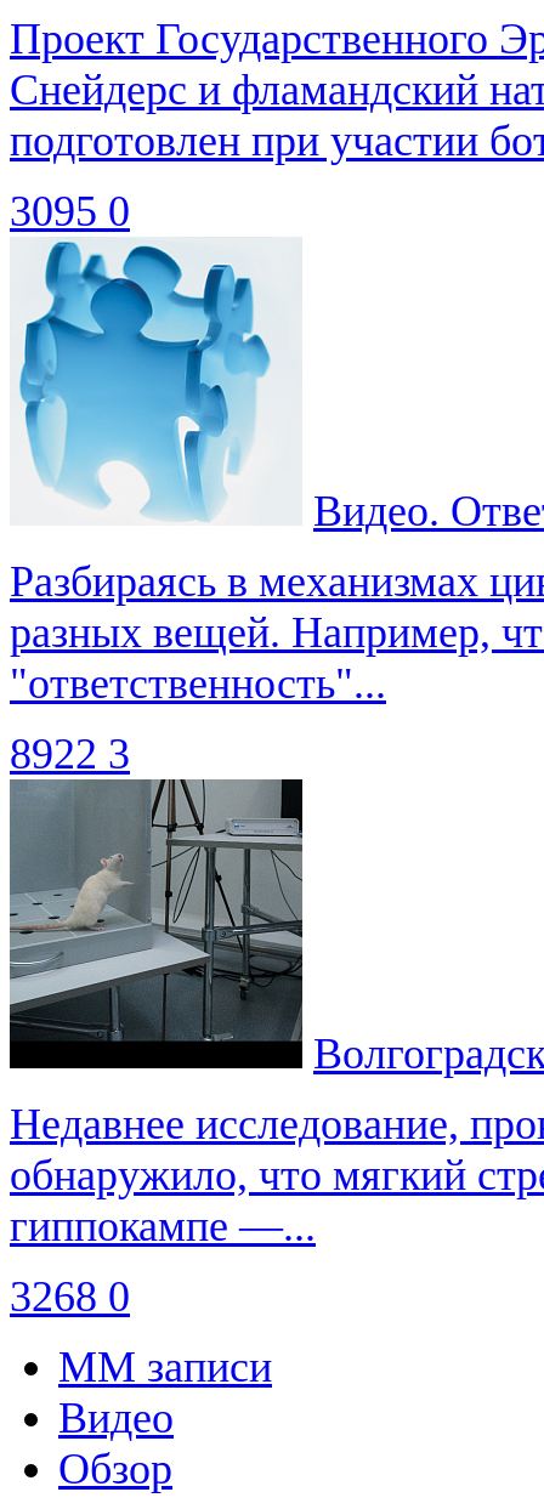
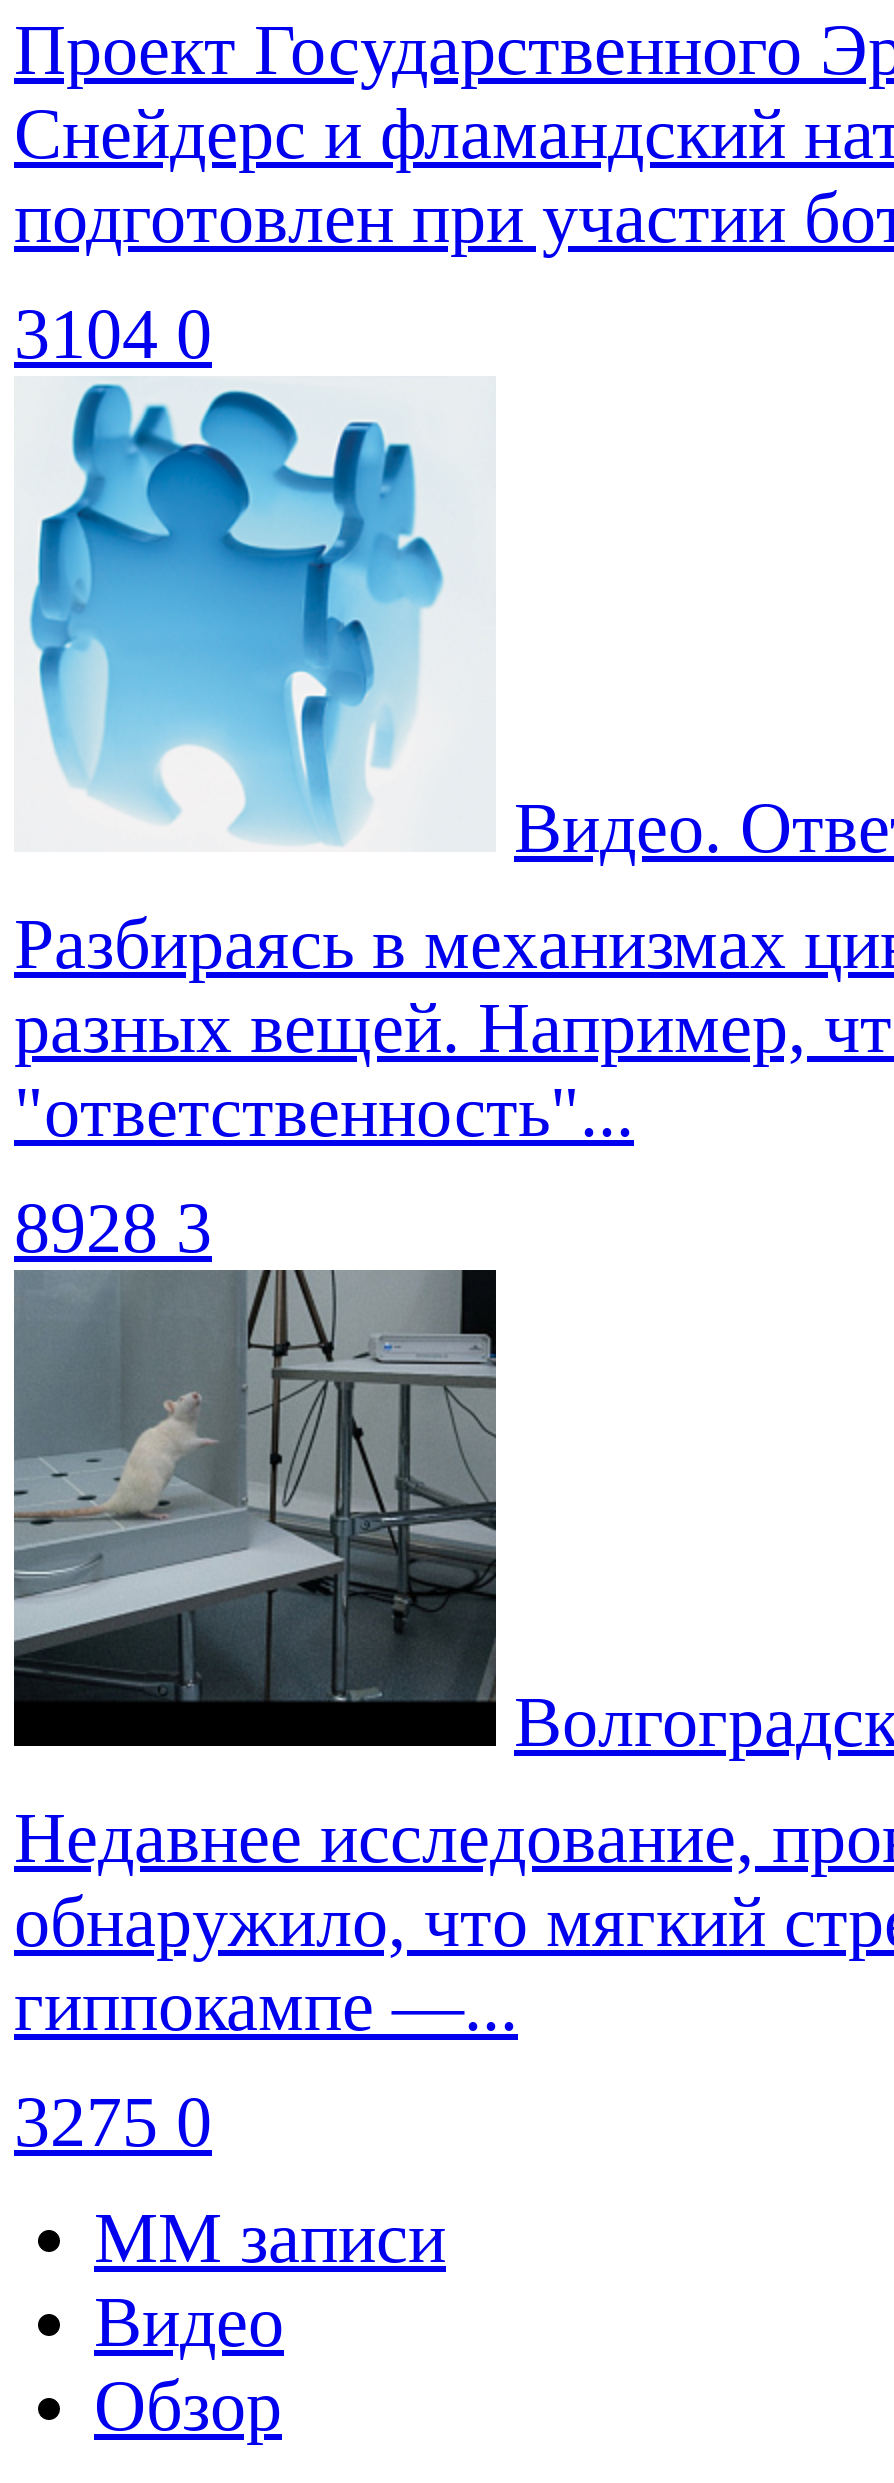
- 3095 0
+ 3104 0

- 8922 3
+ 8928 3

- 3268 0
+ 3275 0
